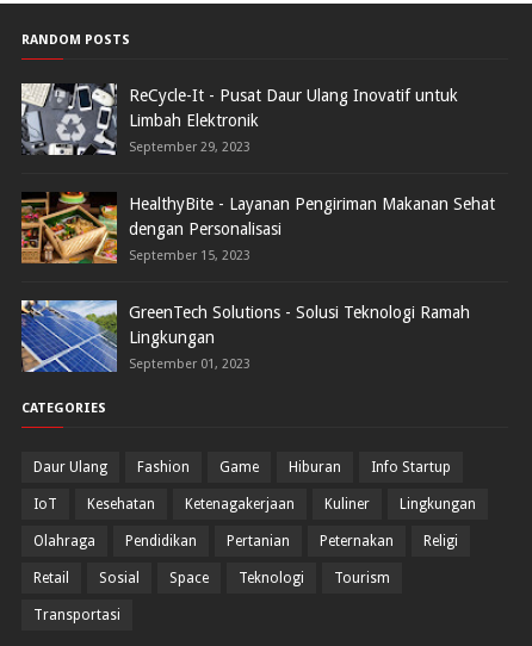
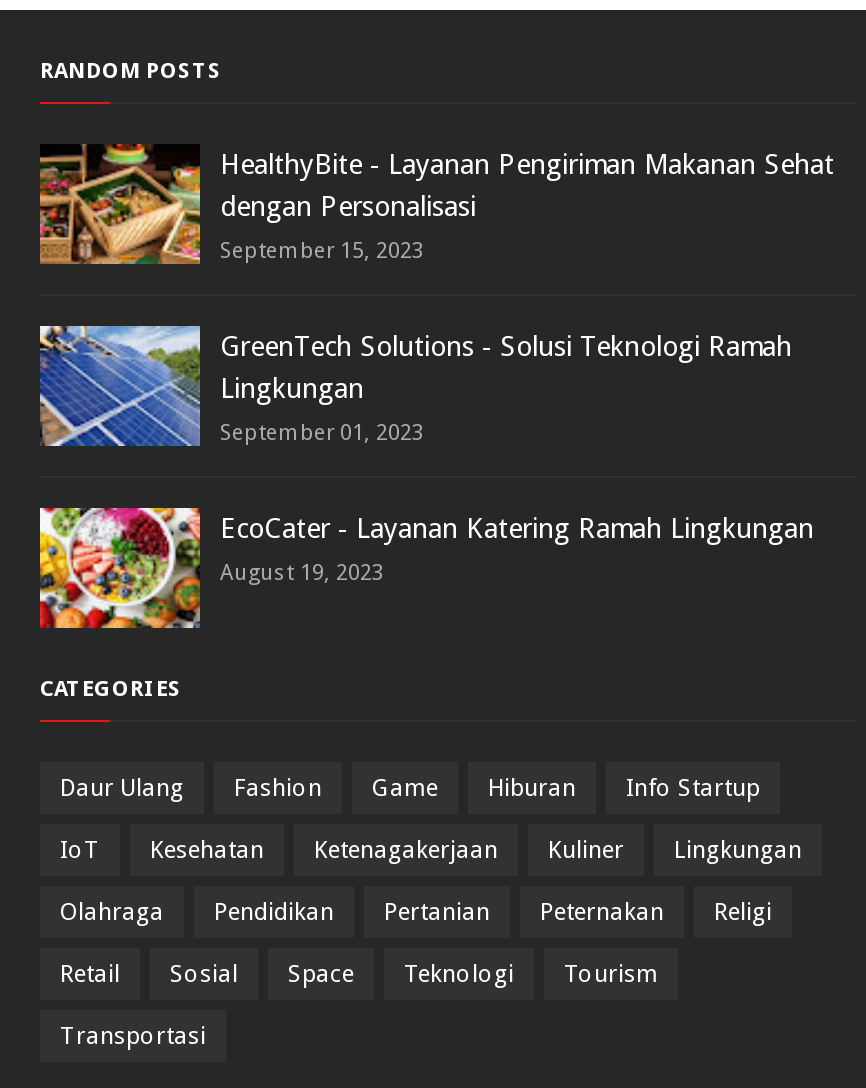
- [image]
- ReCycle-It - Pusat Daur Ulang Inovatif untuk
- Limbah Elektronik
- September 29, 2023

moved up: [image] | HealthyBite - Layanan Pengiriman Makanan Sehat | dengan Personalisasi | September 15, 2023 | GreenTech Solutions - Solusi Teknologi Ramah | Lingkungan | September 01, 2023

+ [image]
+ EcoCater - Layanan Katering Ramah Lingkungan
+ August 19, 2023
